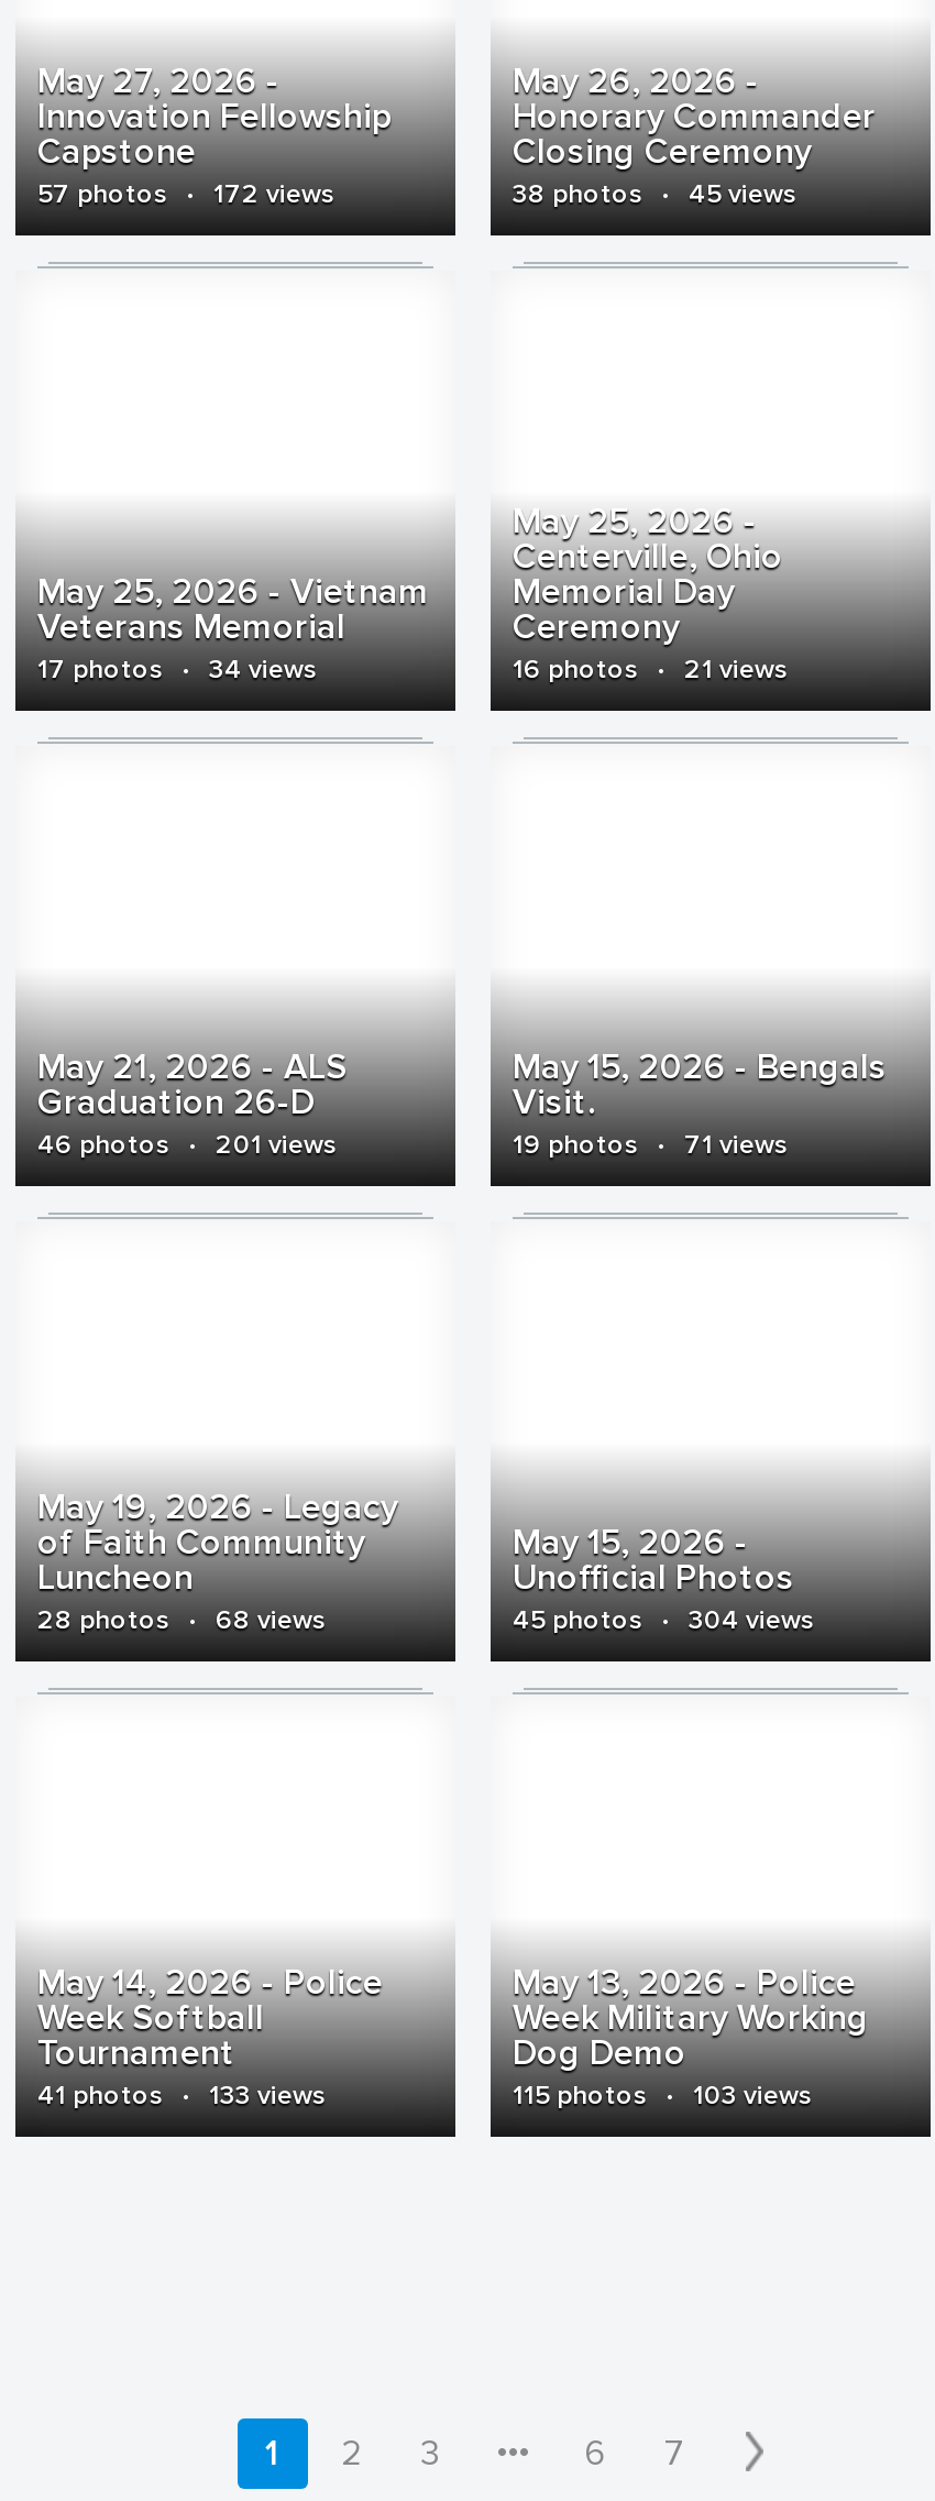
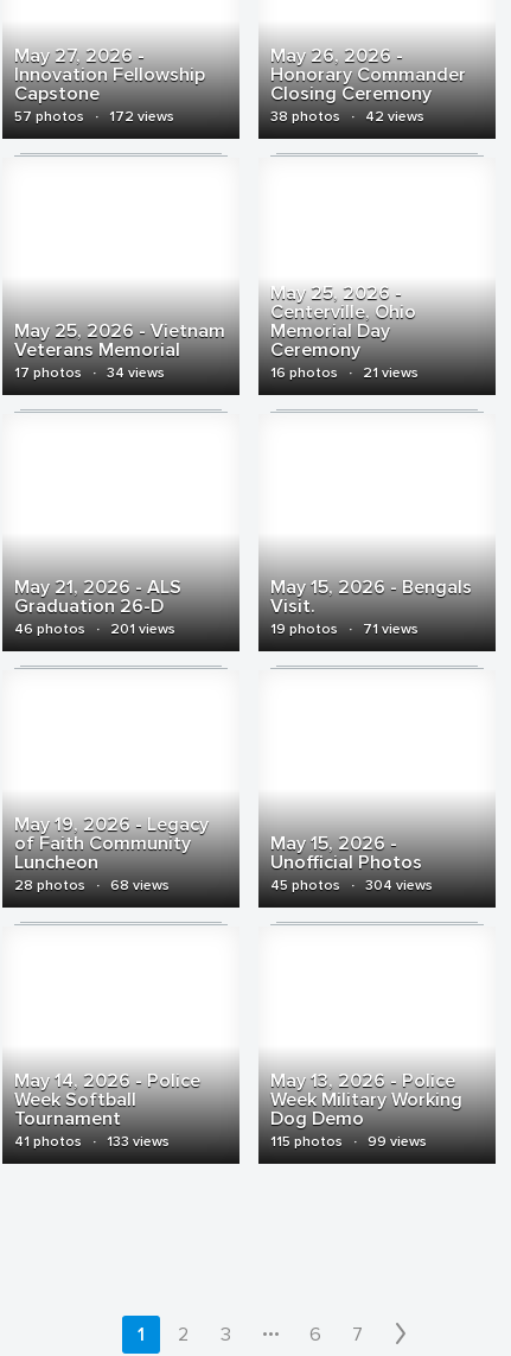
- 38 photos · 45 views
+ 38 photos · 42 views

- 115 photos · 103 views
+ 115 photos · 99 views
